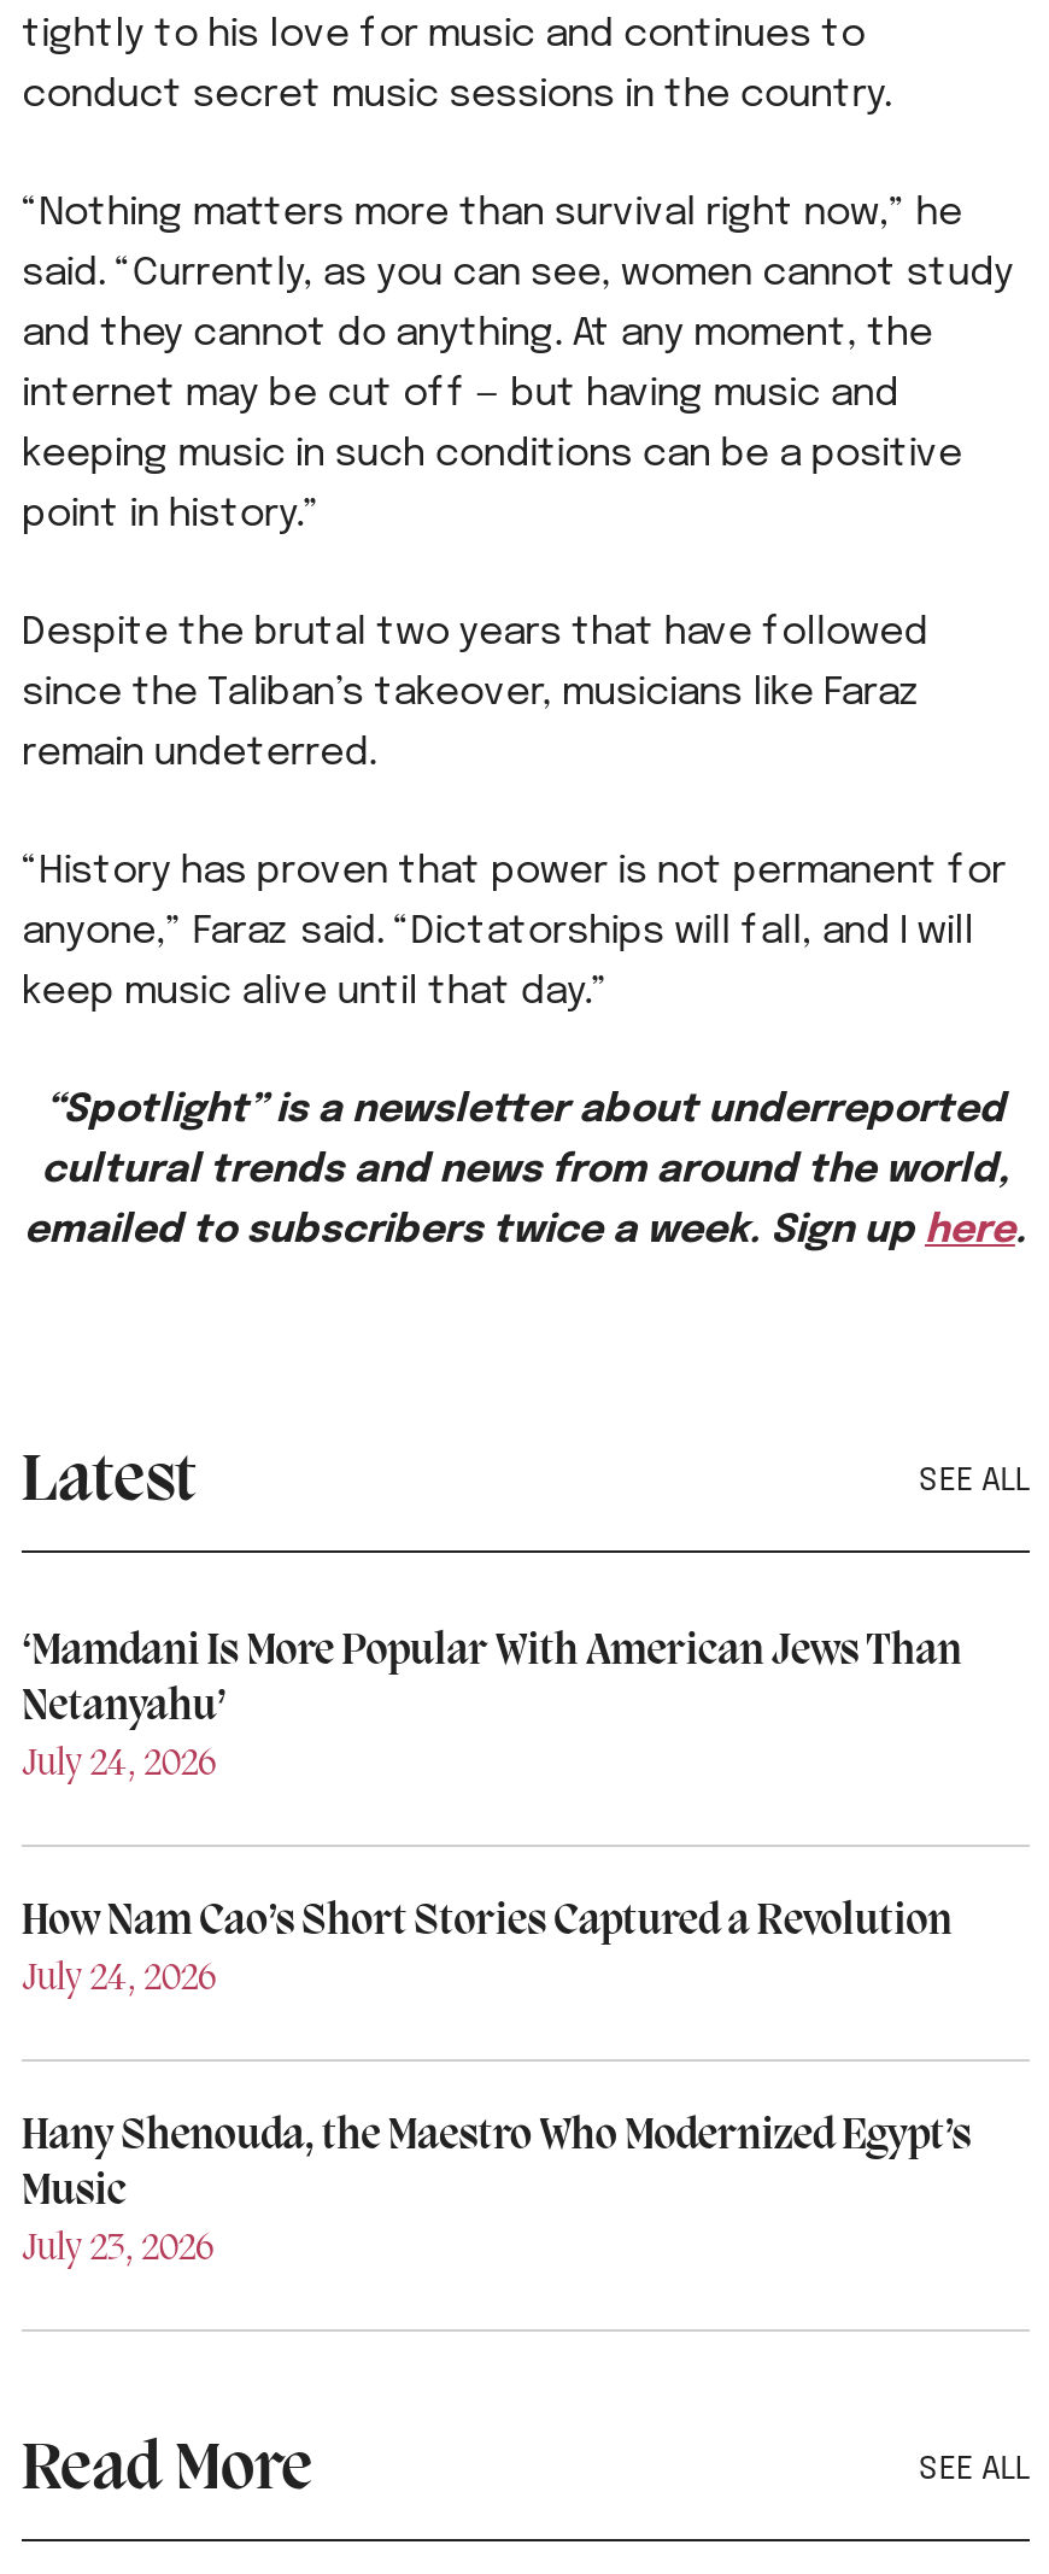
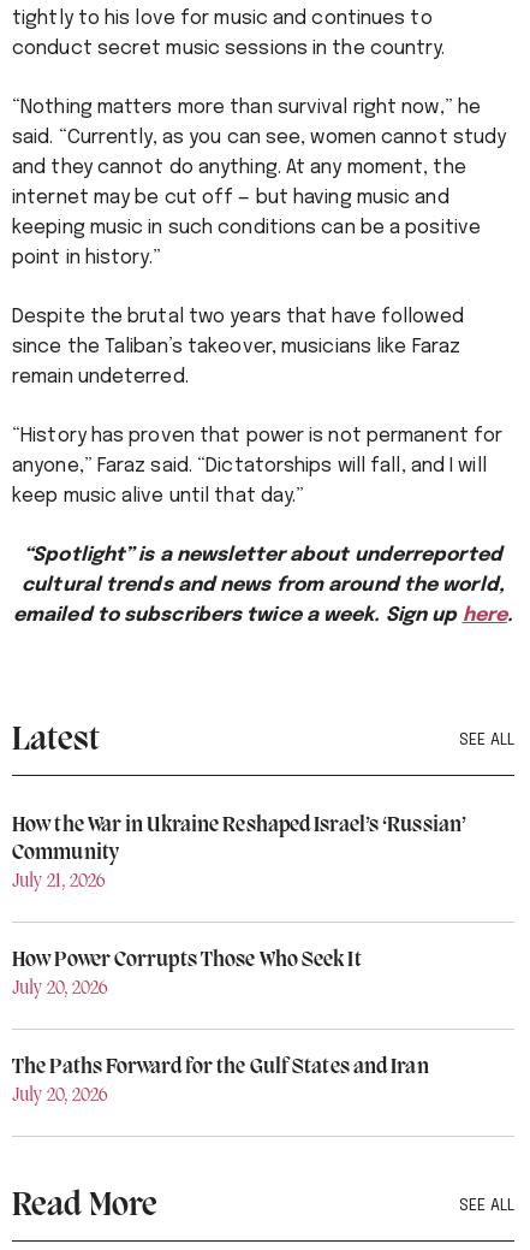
- ‘Mamdani Is More Popular With American Jews Than
- Netanyahu’
- July 24, 2026
+ How the War in Ukraine Reshaped Israel’s ‘Russian’
+ Community
+ July 21, 2026

- How Nam Cao’s Short Stories Captured a Revolution
- July 24, 2026
+ How Power Corrupts Those Who Seek It
+ July 20, 2026

- Hany Shenouda, the Maestro Who Modernized Egypt’s
- Music
- July 23, 2026
+ The Paths Forward for the Gulf States and Iran
+ July 20, 2026
